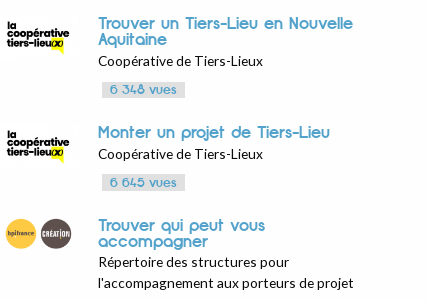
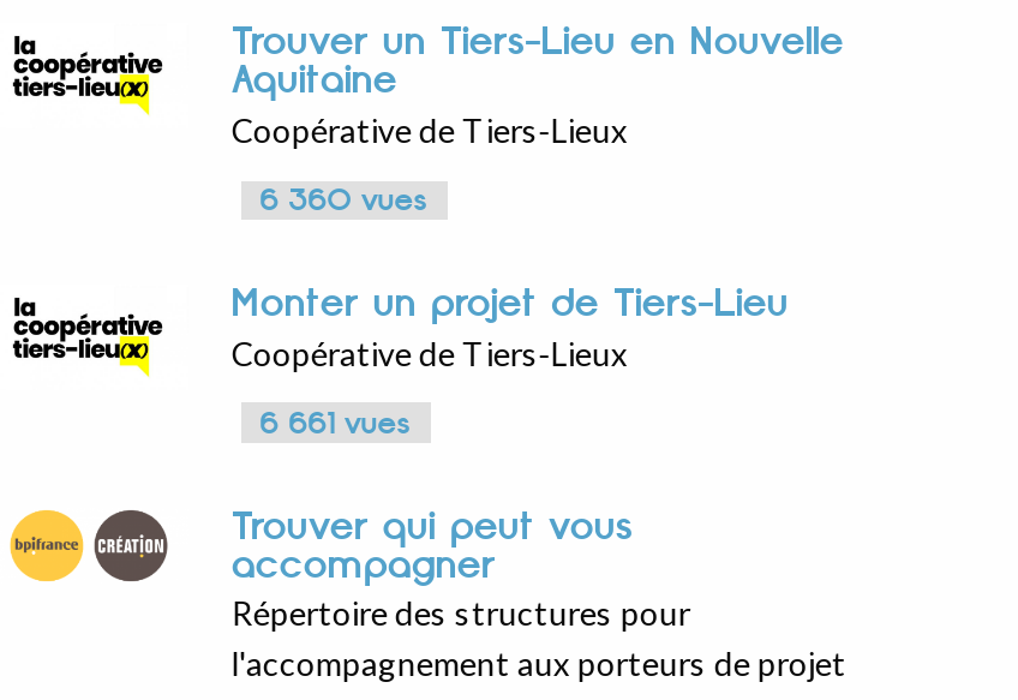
- 6 348 vues
+ 6 360 vues

- 6 645 vues
+ 6 661 vues
